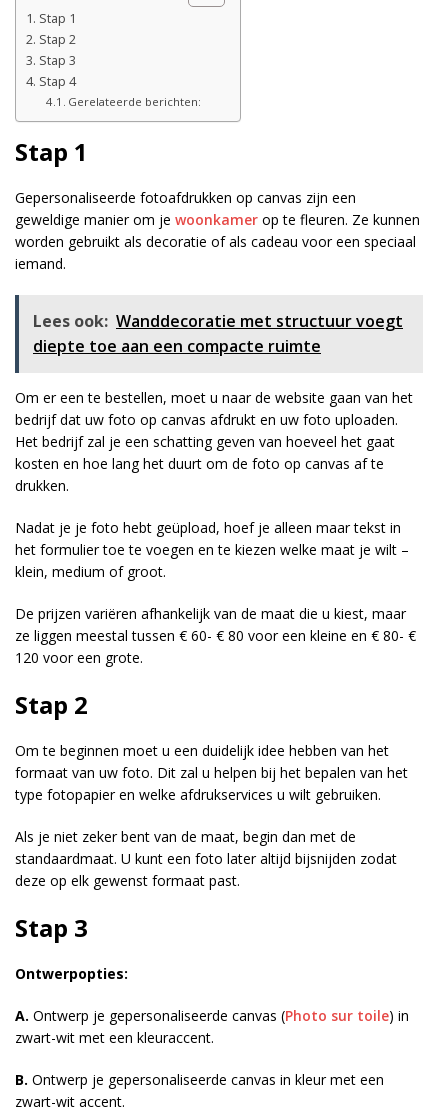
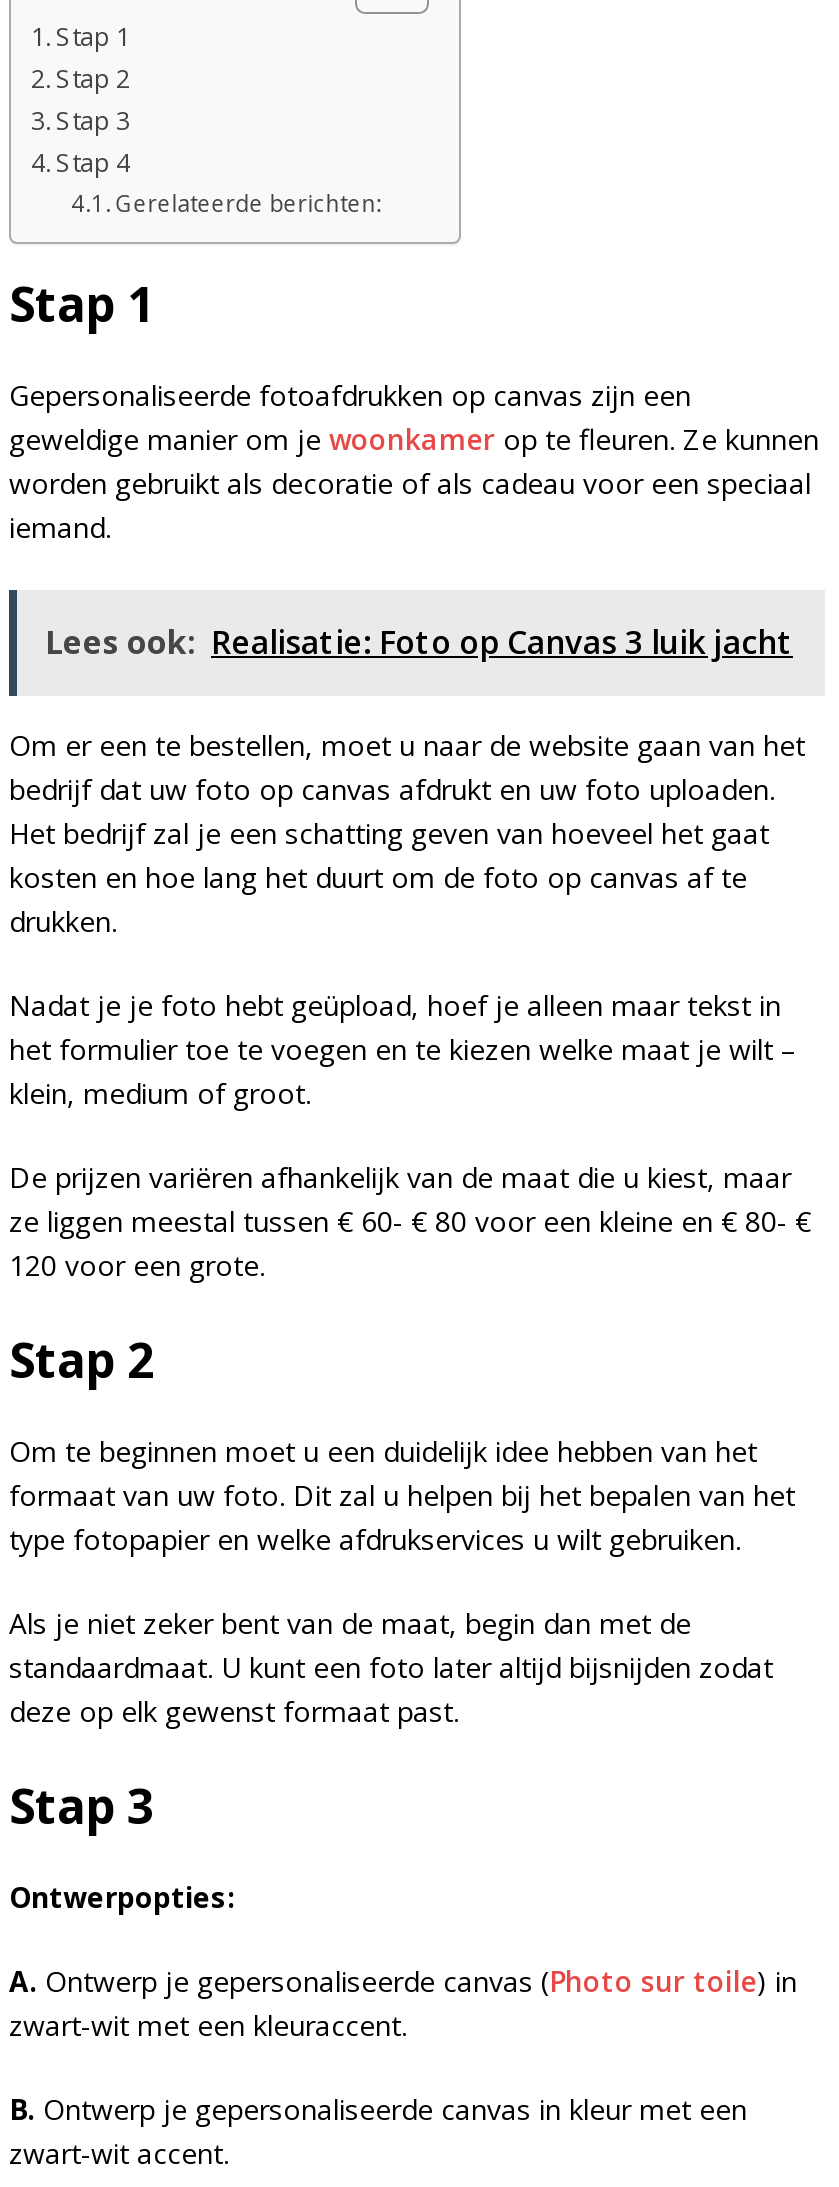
- Lees ook: Wanddecoratie met structuur voegt
- diepte toe aan een compacte ruimte
+ Lees ook: Realisatie: Foto op Canvas 3 luik jacht
